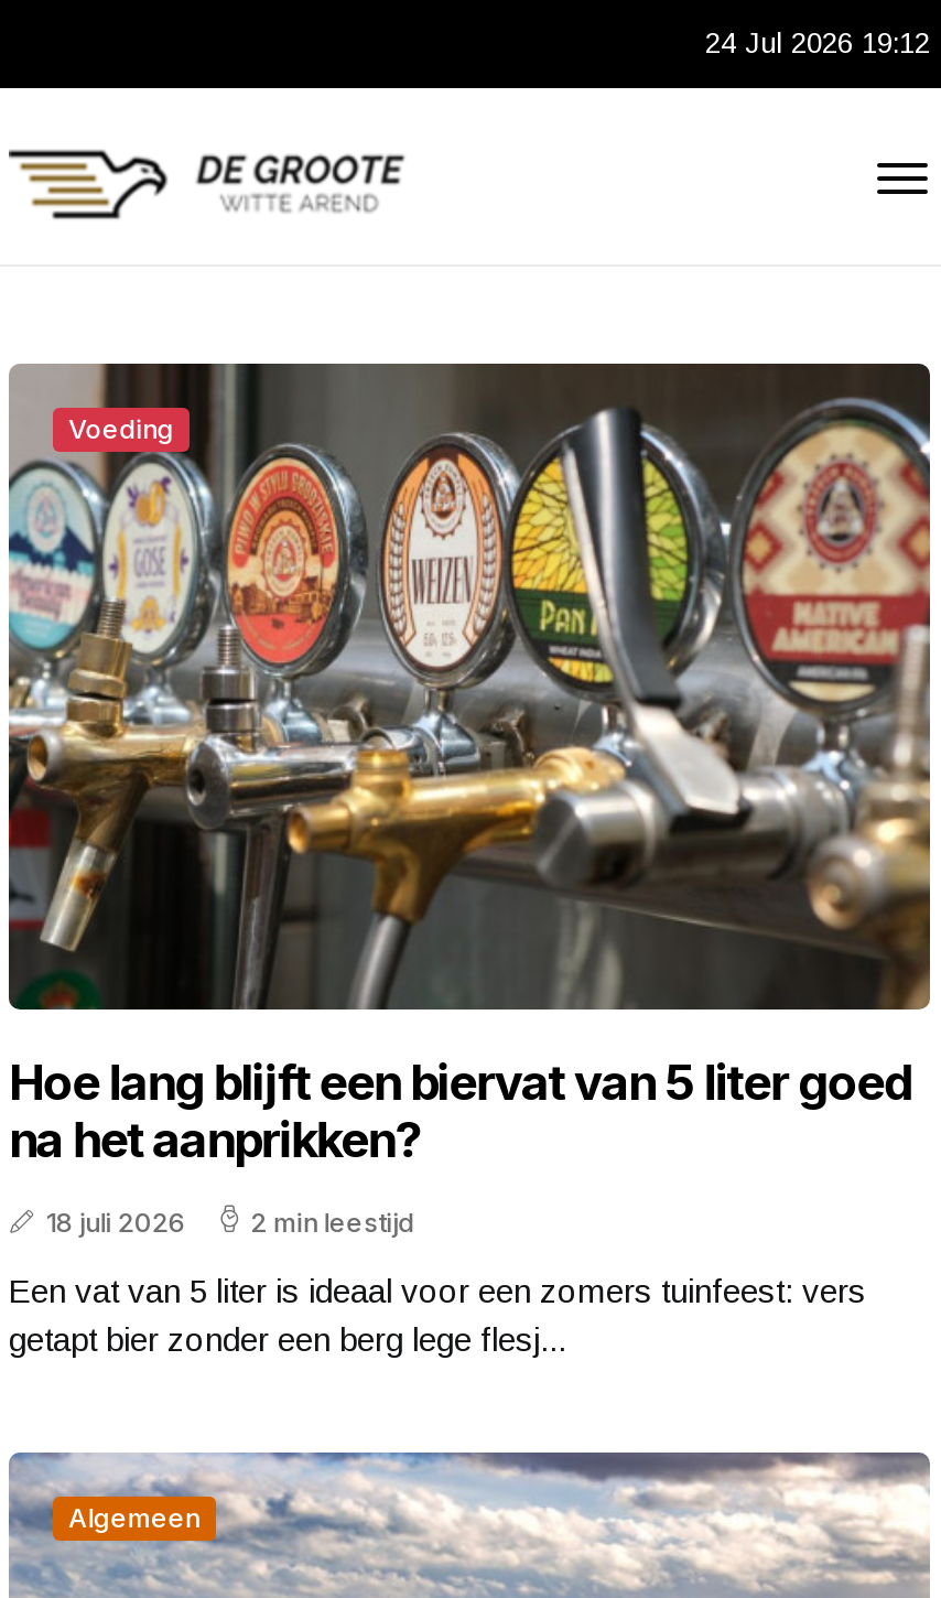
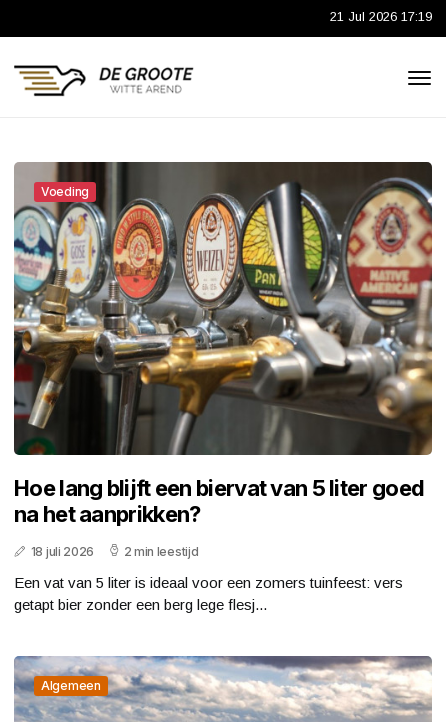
- 24 Jul 2026 19:12
+ 21 Jul 2026 17:19
